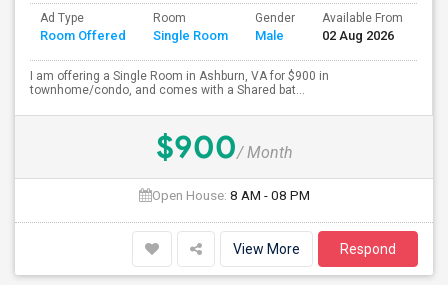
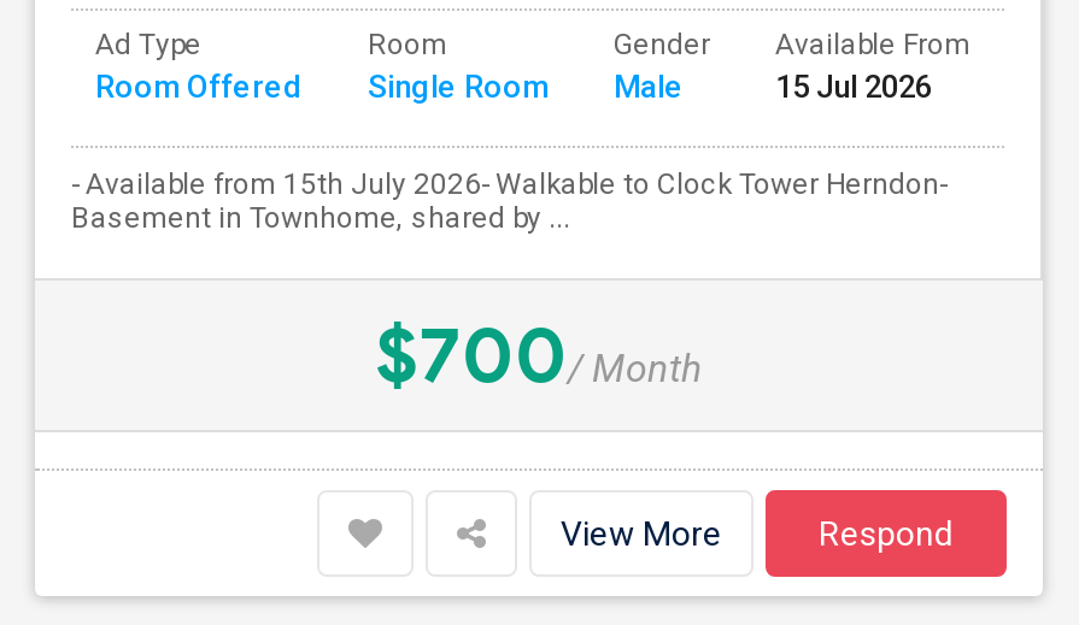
- 02 Aug 2026
+ 15 Jul 2026

- I am offering a Single Room in Ashburn, VA for $900 in
- townhome/condo, and comes with a Shared bat...
- $900/ Month
- Open House: 8 AM - 08 PM
+ - Available from 15th July 2026- Walkable to Clock Tower Herndon-
+ Basement in Townhome, shared by ...
+ $700/ Month
